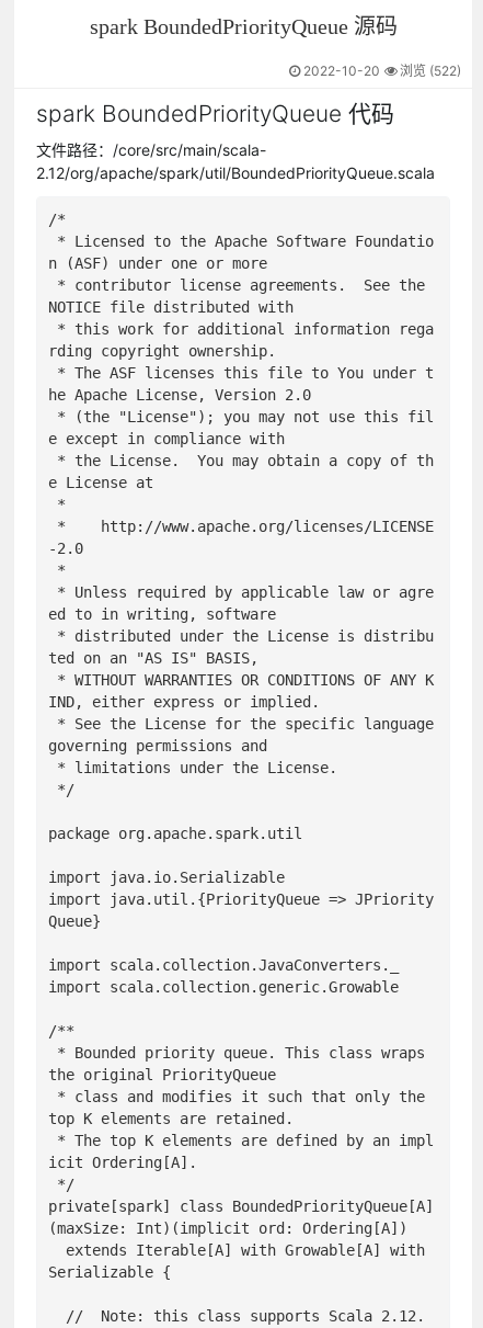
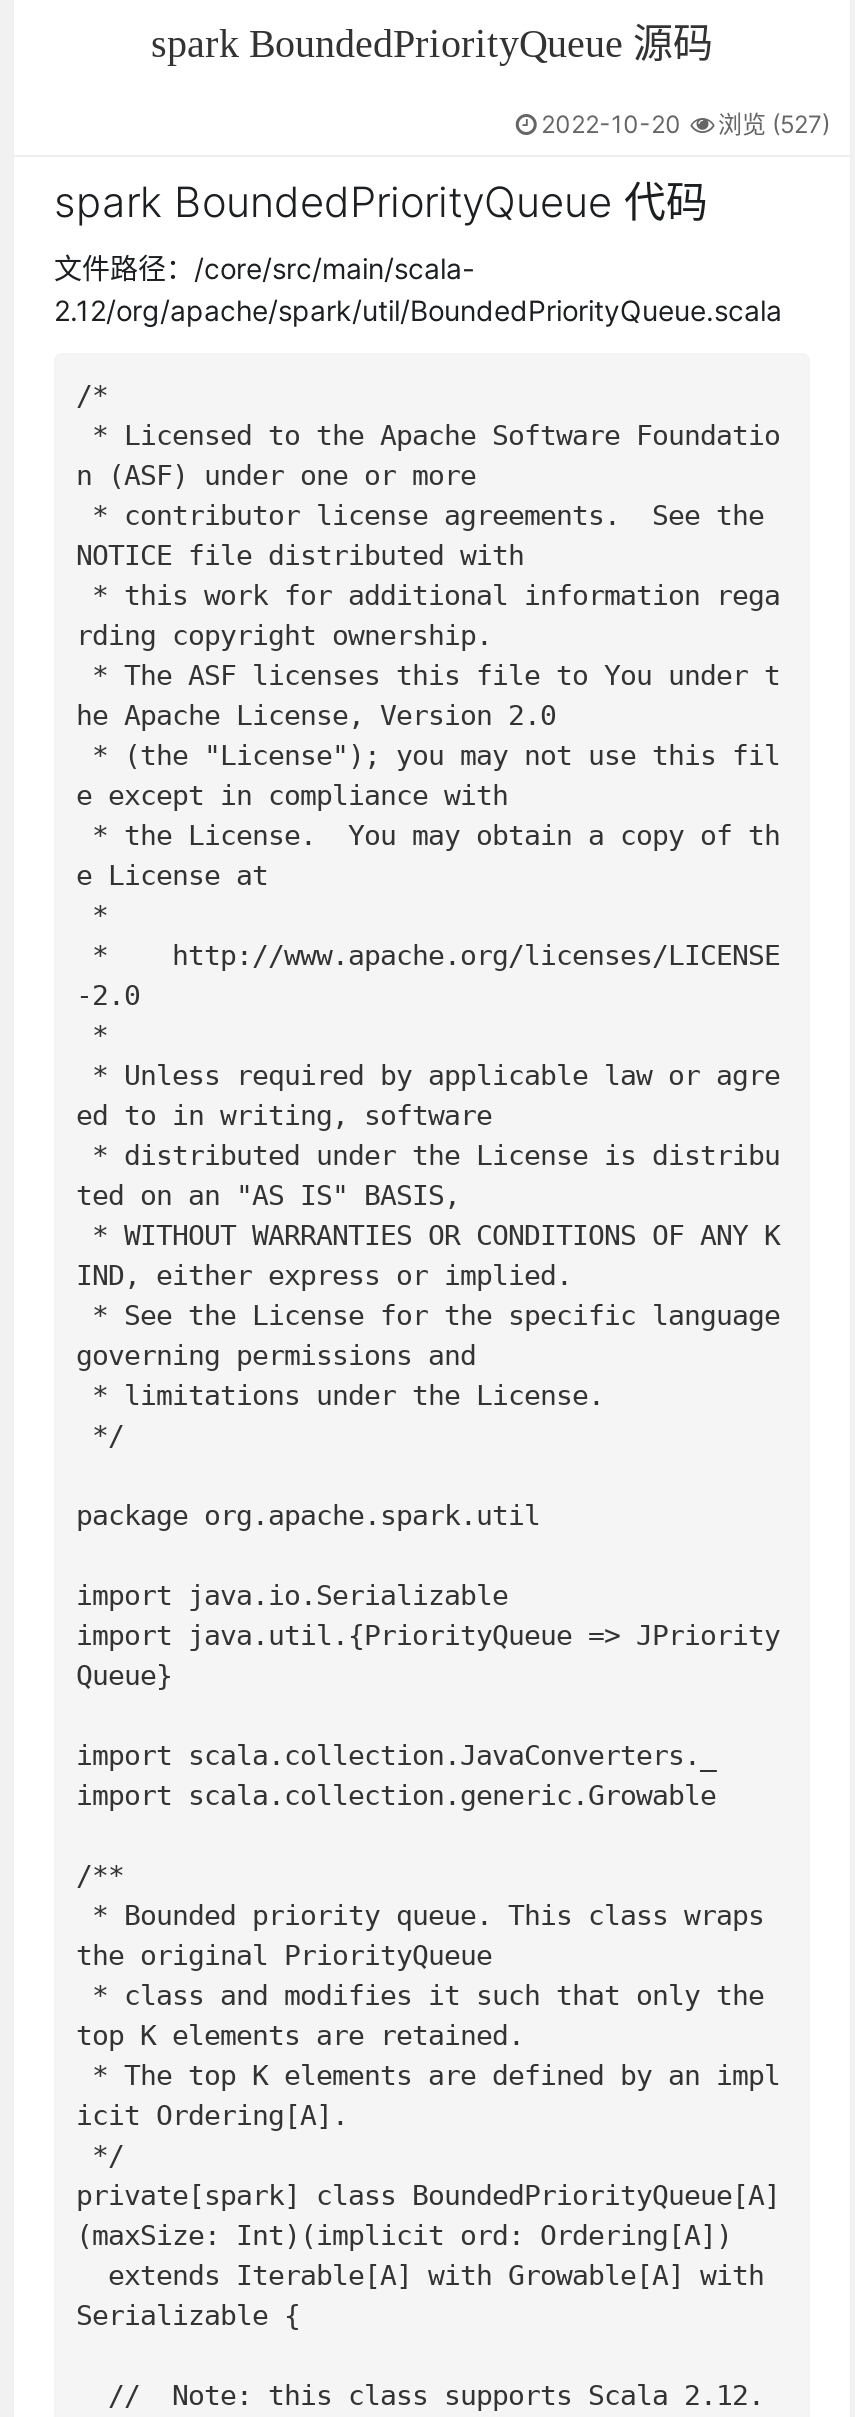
- 2022-10-20 浏览 (522)
+ 2022-10-20 浏览 (527)
